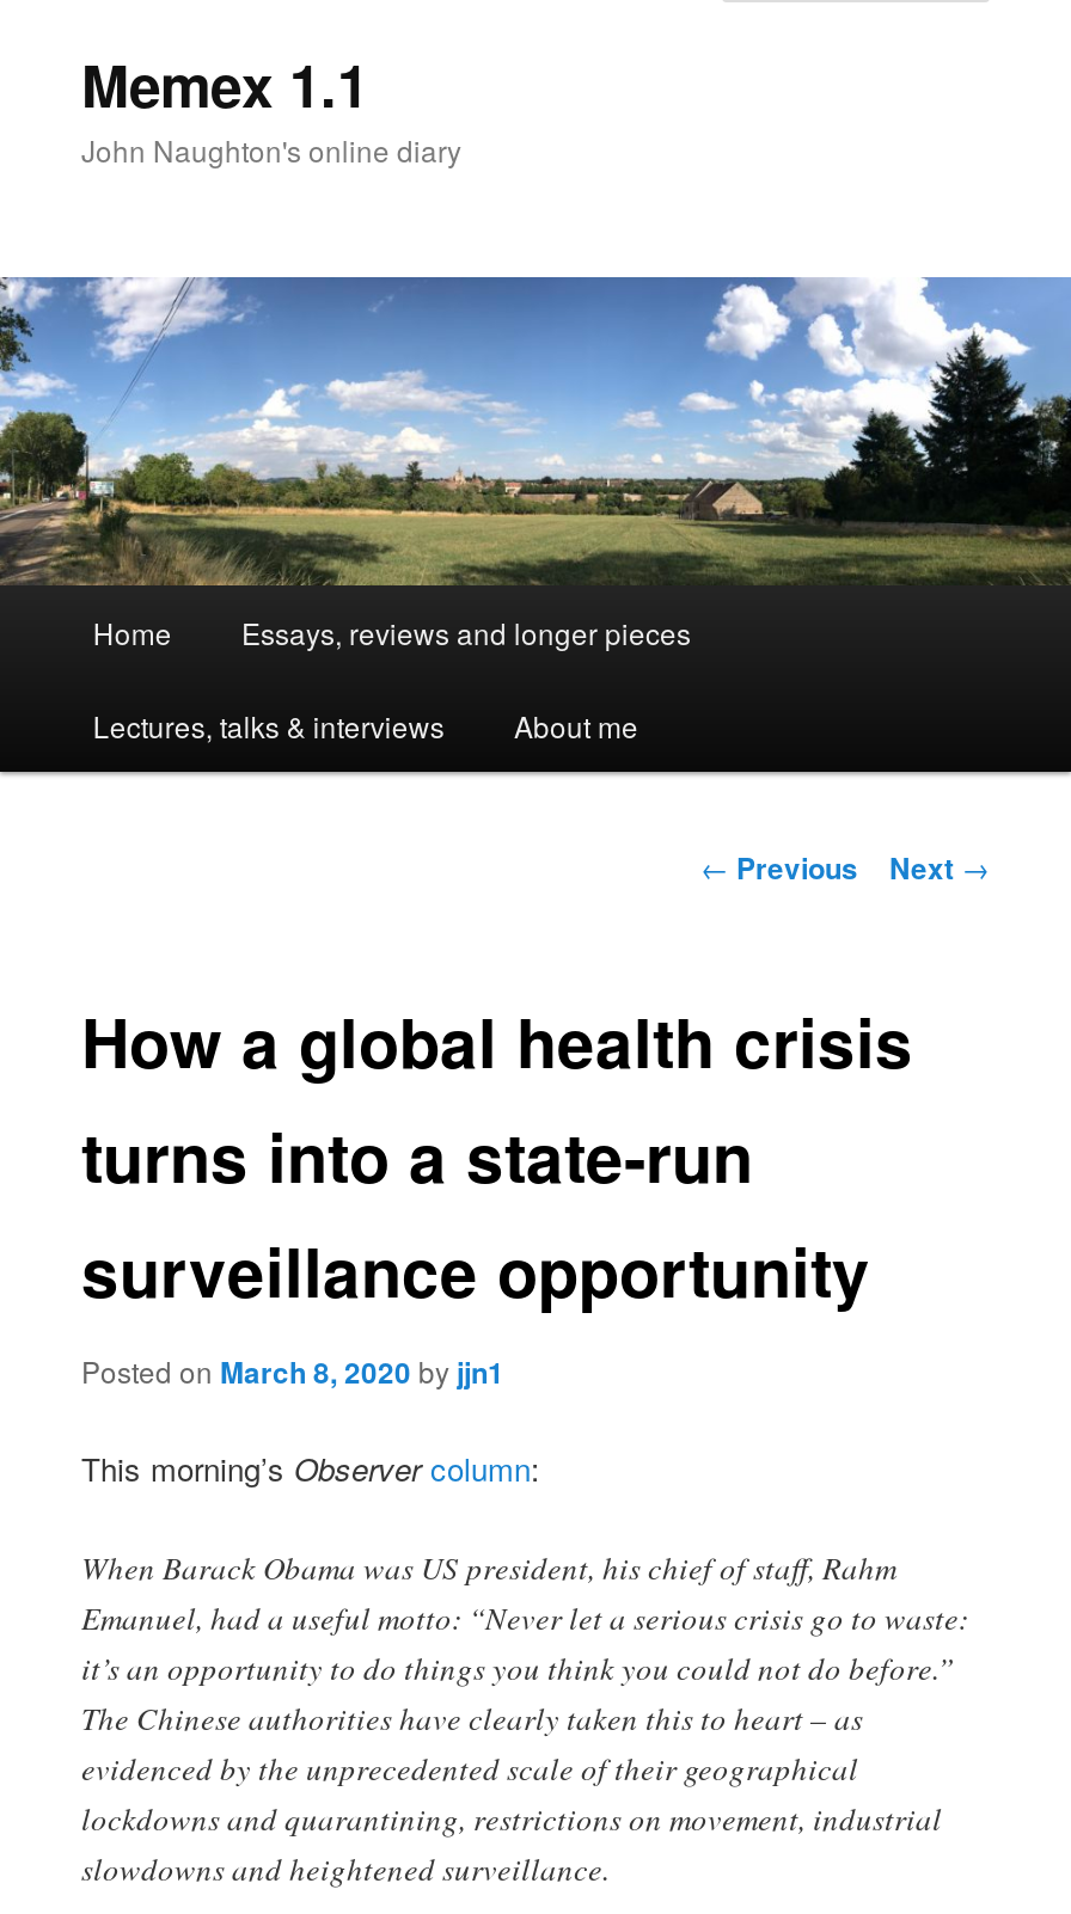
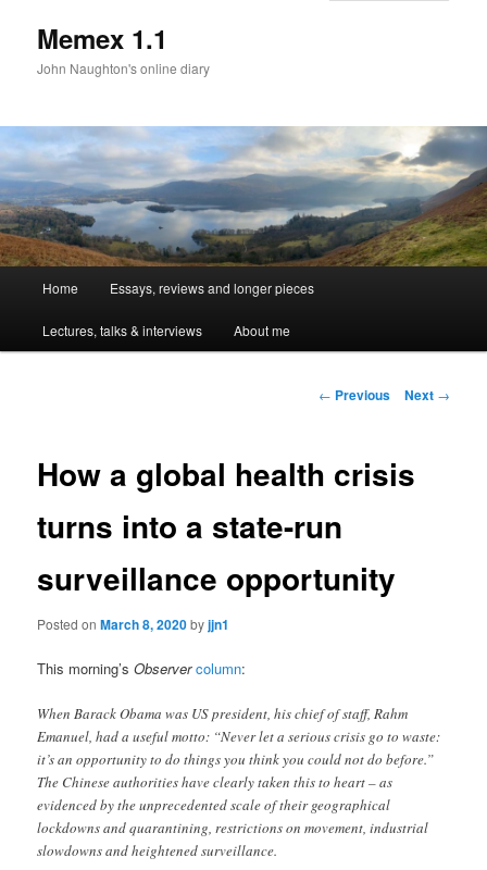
- [image]
+ [image]
